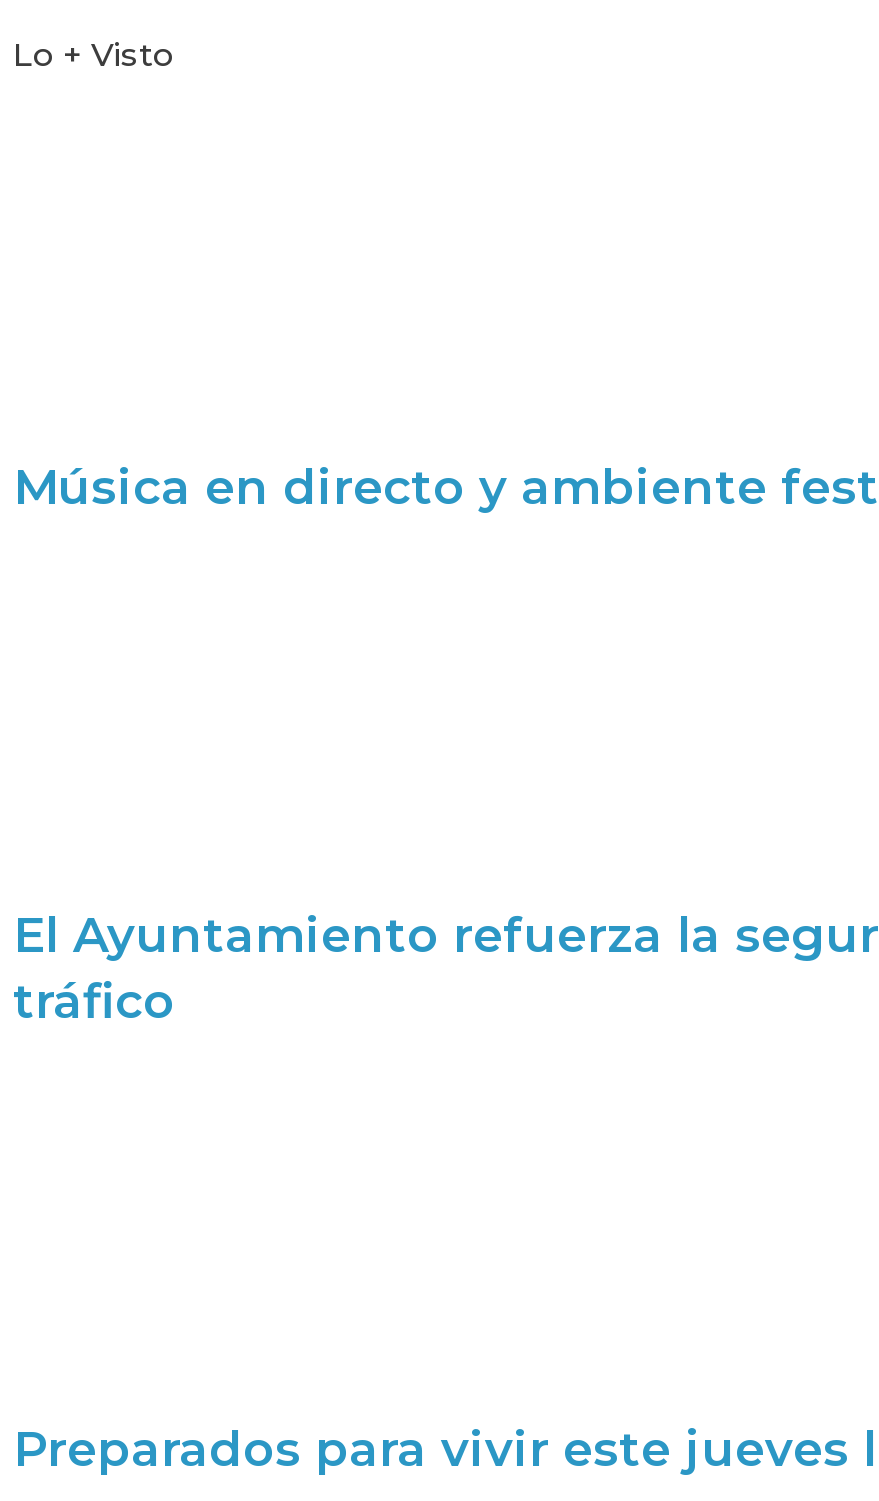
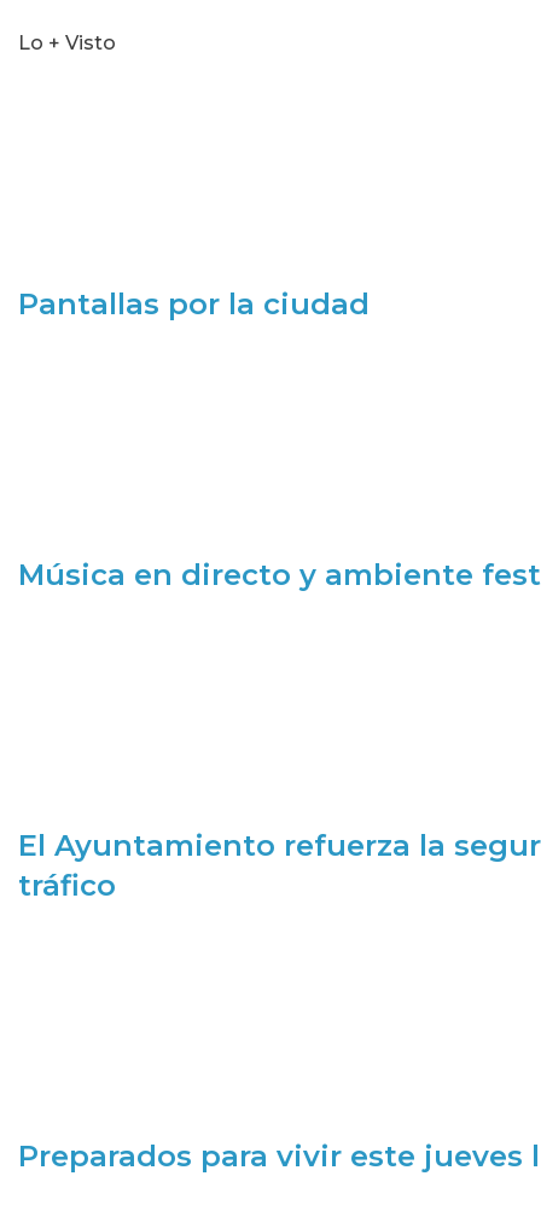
+ Pantallas por la ciudad
